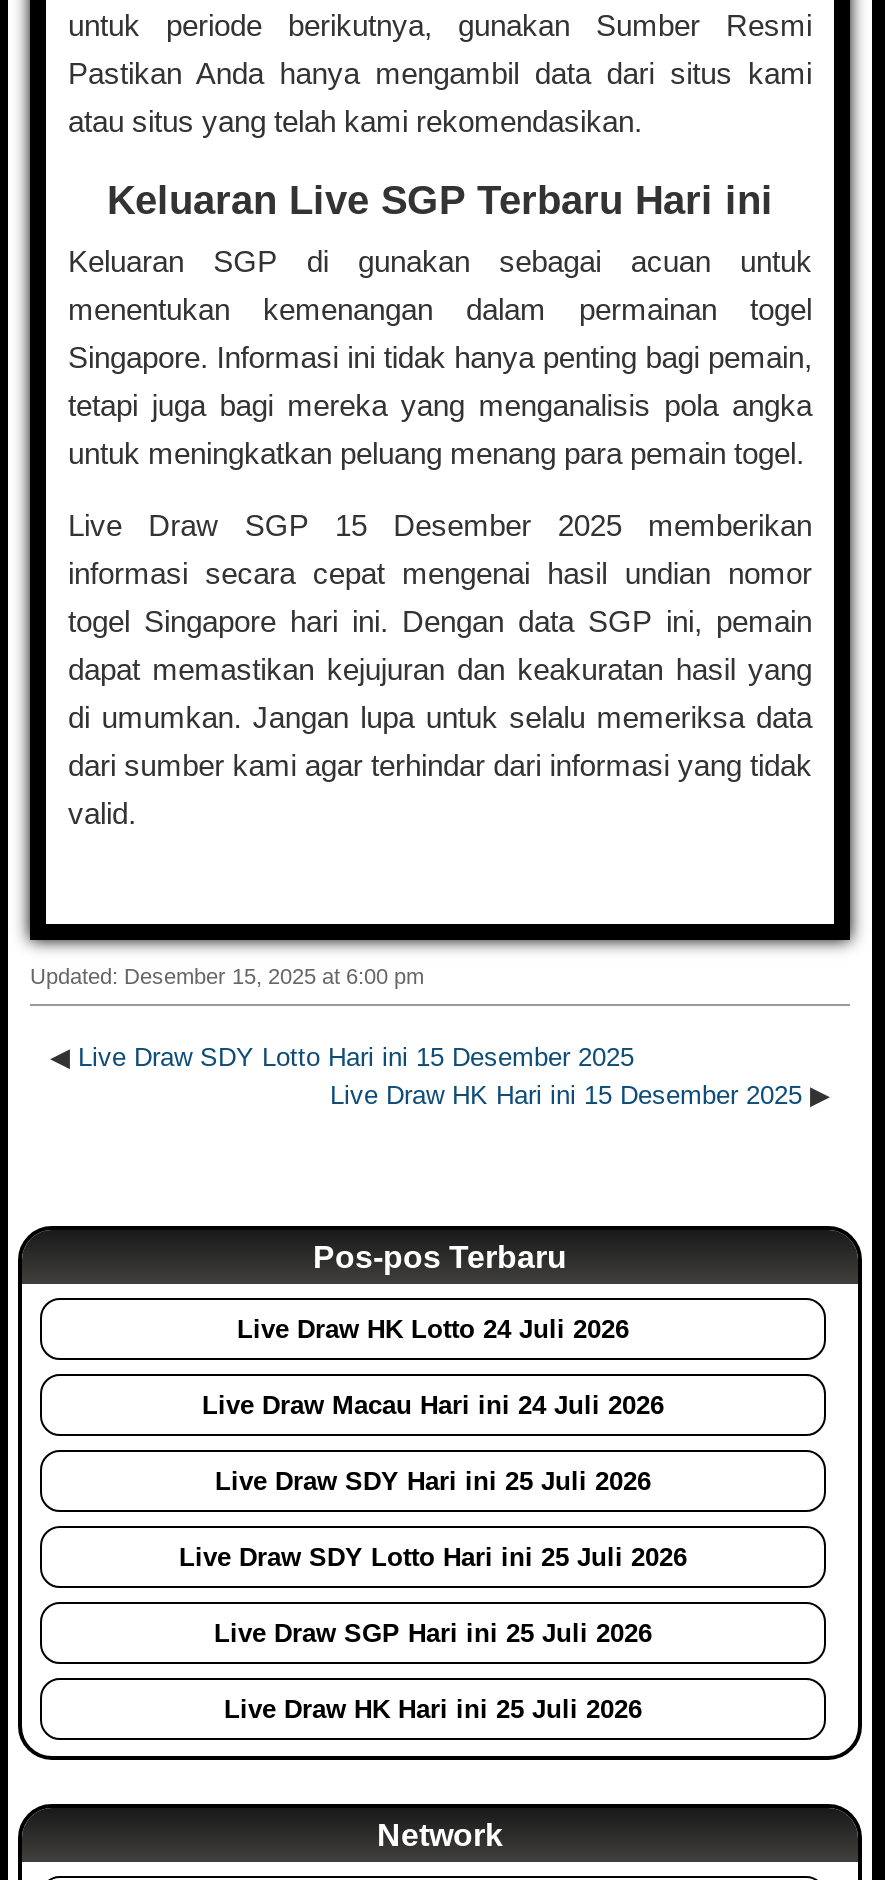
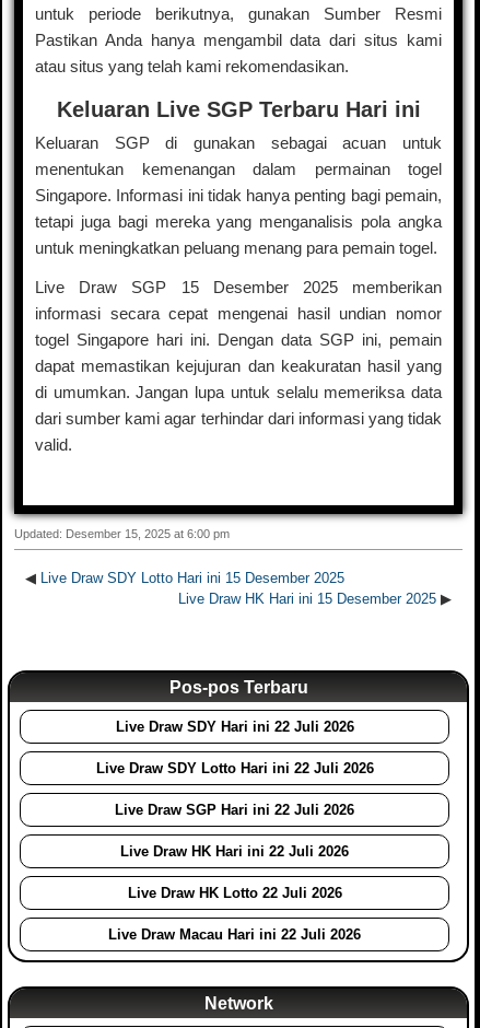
- Live Draw HK Lotto 24 Juli 2026
+ Live Draw SDY Hari ini 22 Juli 2026

- Live Draw Macau Hari ini 24 Juli 2026
+ Live Draw SDY Lotto Hari ini 22 Juli 2026

- Live Draw SDY Hari ini 25 Juli 2026
+ Live Draw SGP Hari ini 22 Juli 2026

- Live Draw SDY Lotto Hari ini 25 Juli 2026
+ Live Draw HK Hari ini 22 Juli 2026

- Live Draw SGP Hari ini 25 Juli 2026
+ Live Draw HK Lotto 22 Juli 2026

- Live Draw HK Hari ini 25 Juli 2026
+ Live Draw Macau Hari ini 22 Juli 2026
